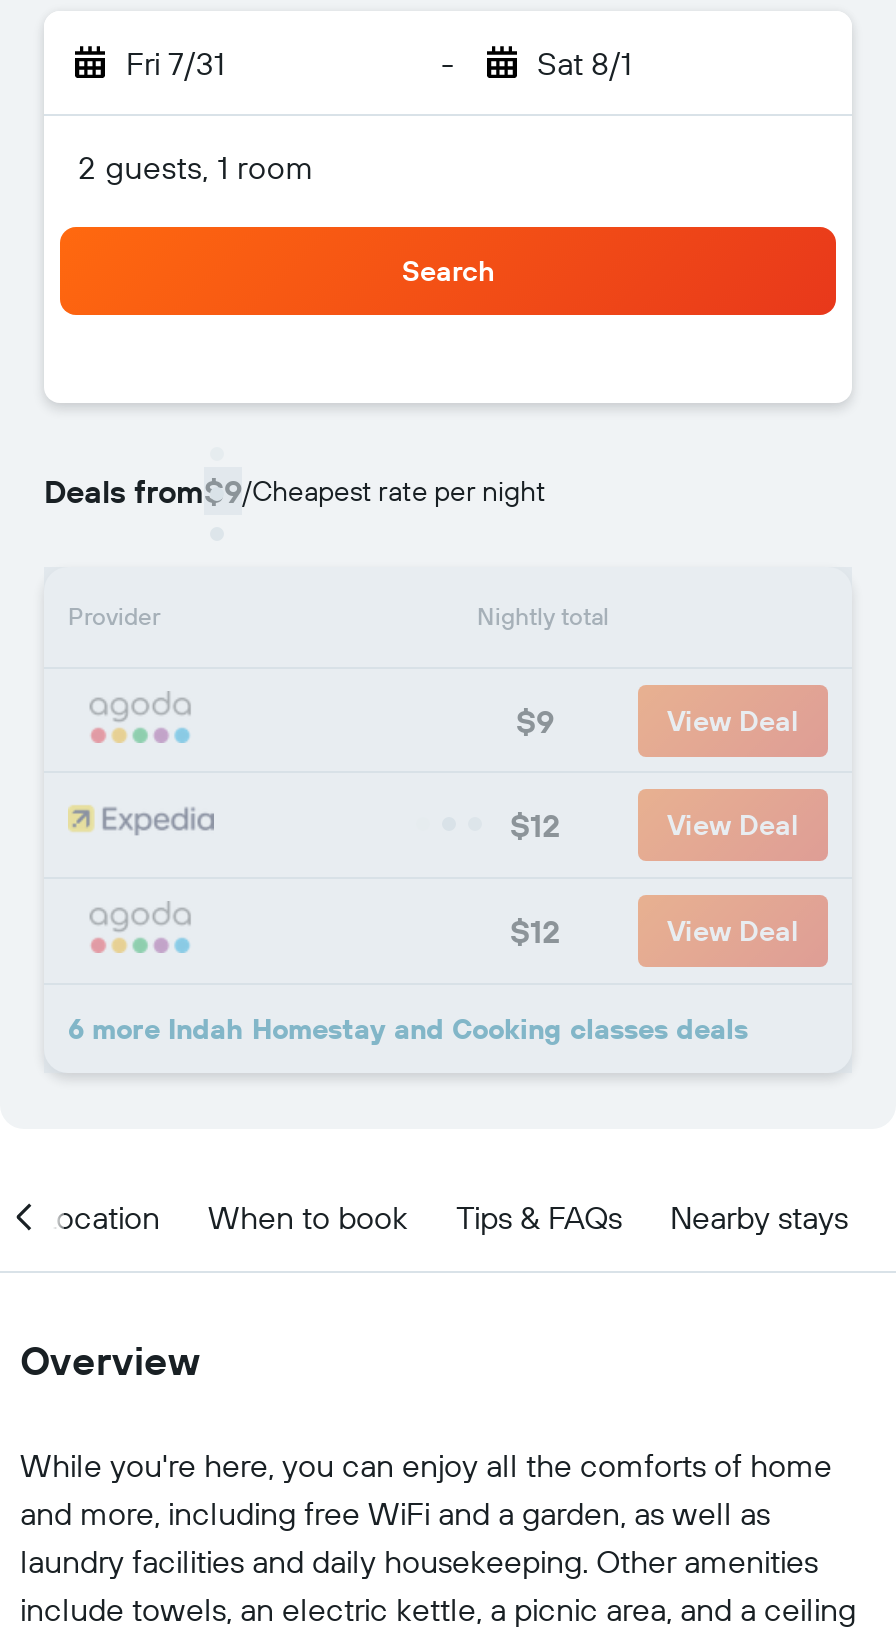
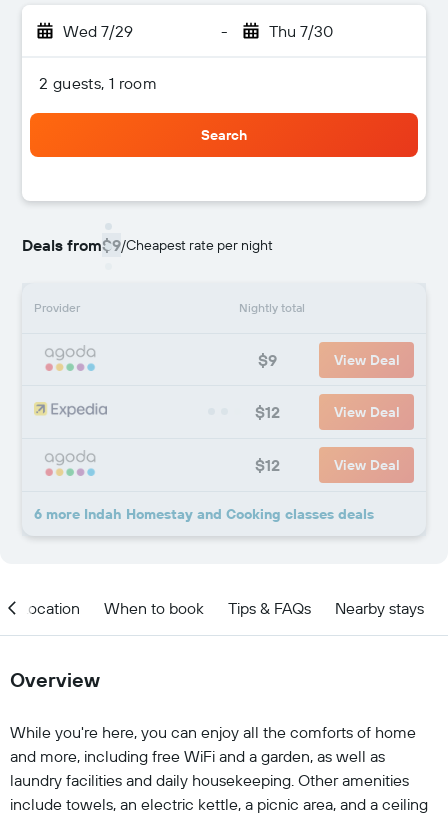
- Fri 7/31
+ Wed 7/29

- Sat 8/1
+ Thu 7/30
